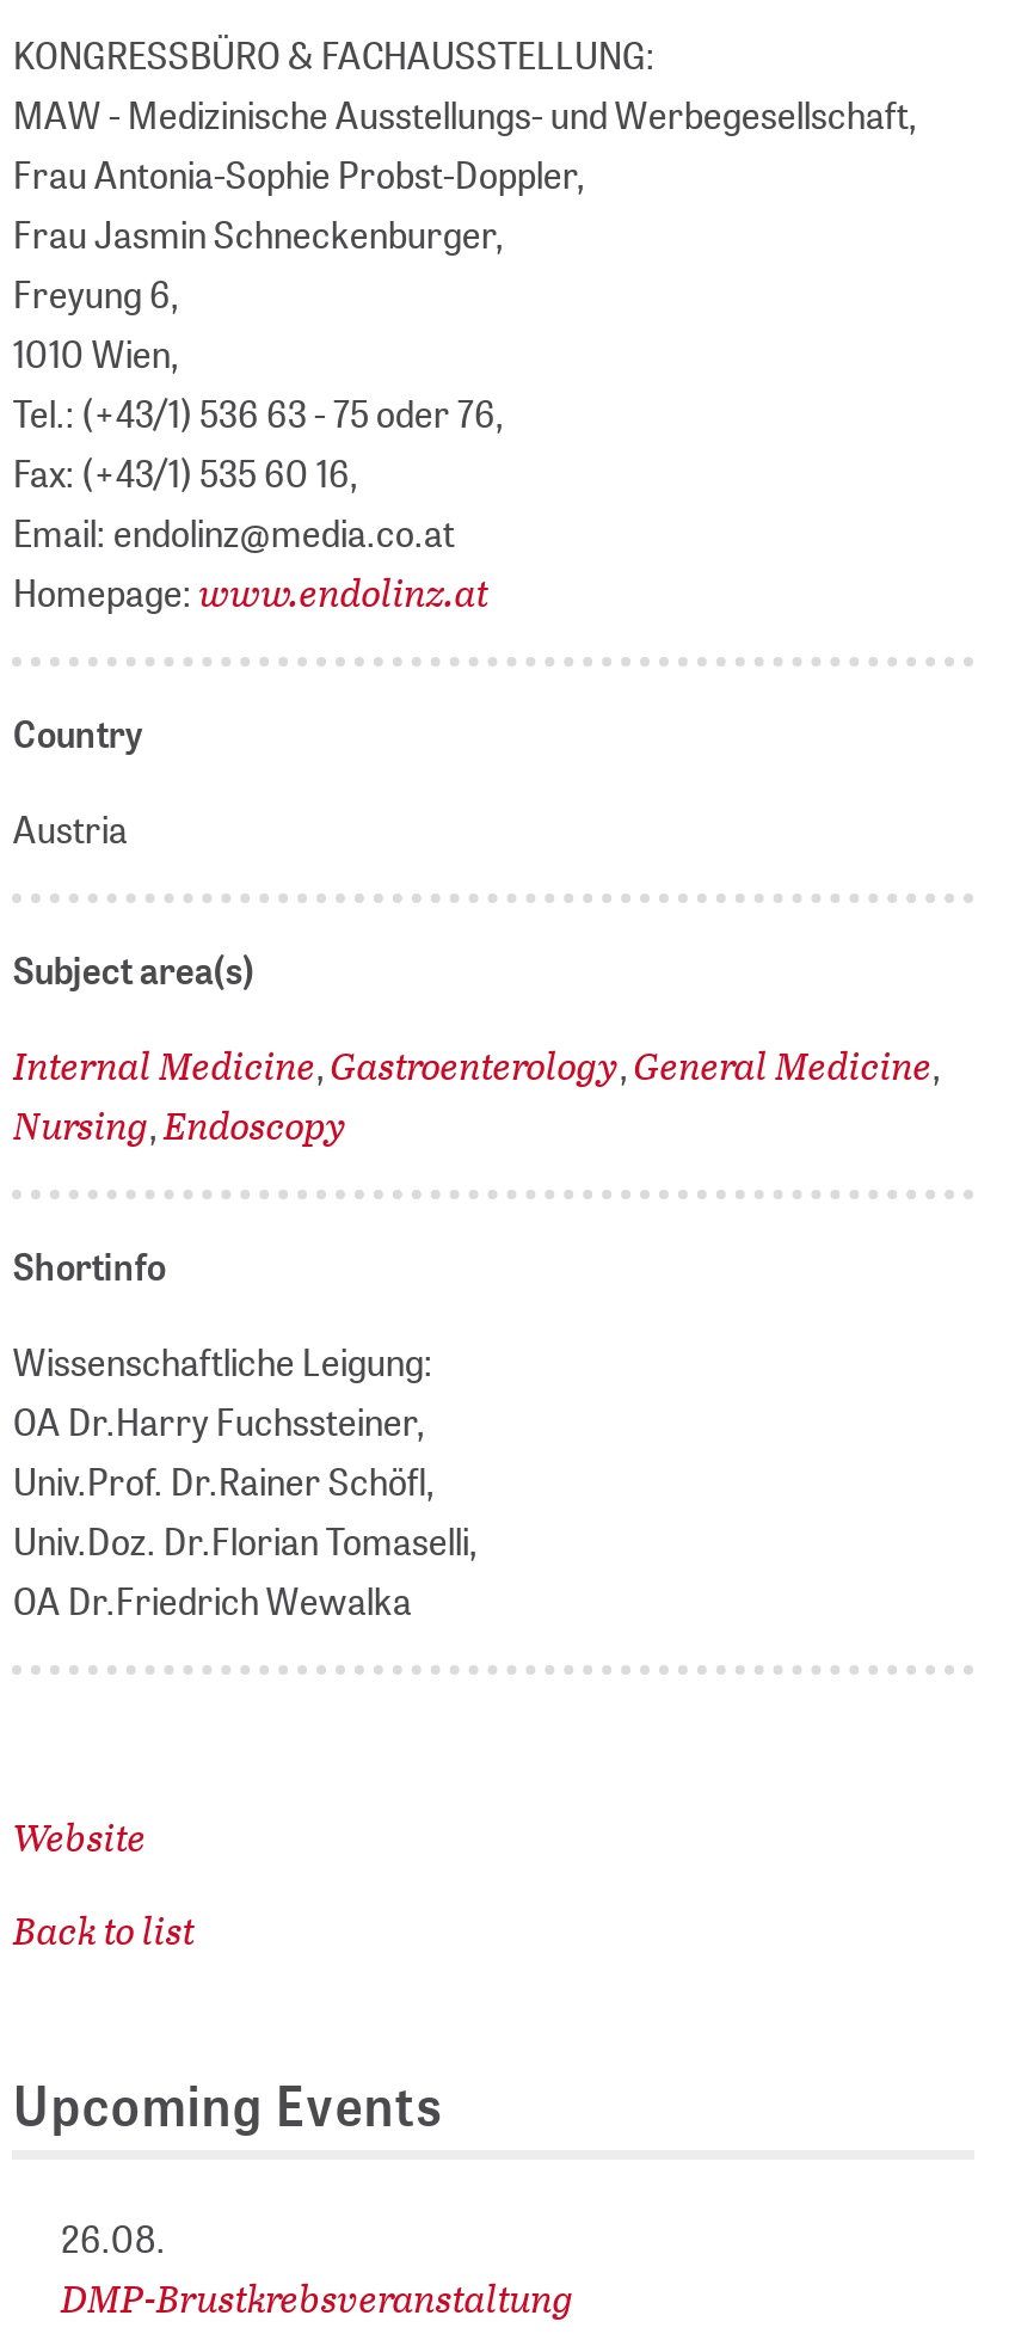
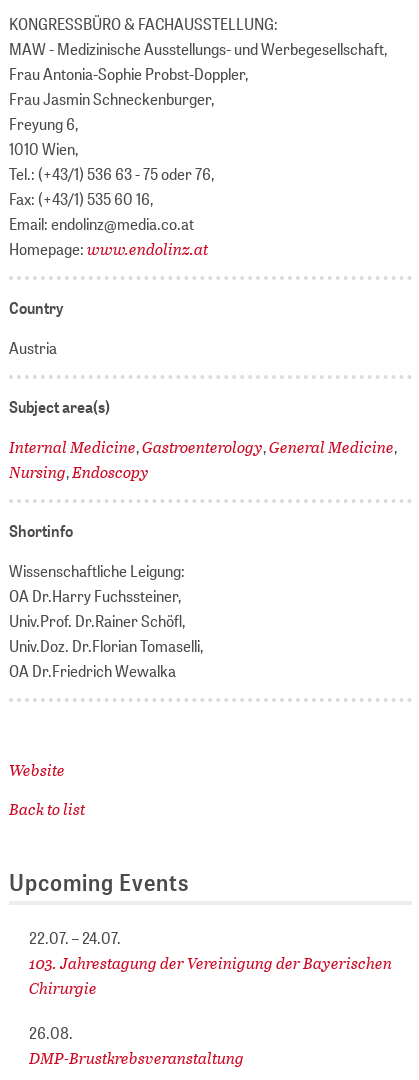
+ 22.07. – 24.07.
+ 103. Jahrestagung der Vereinigung der Bayerischen
+ Chirurgie
